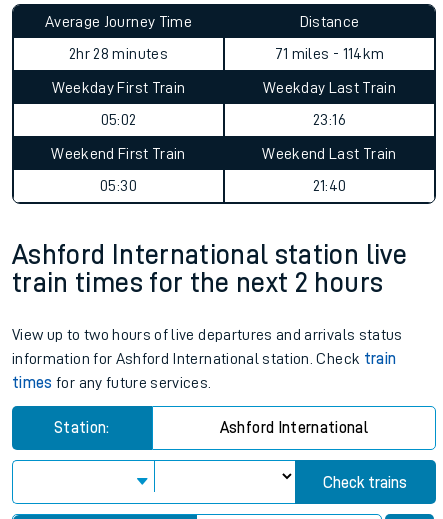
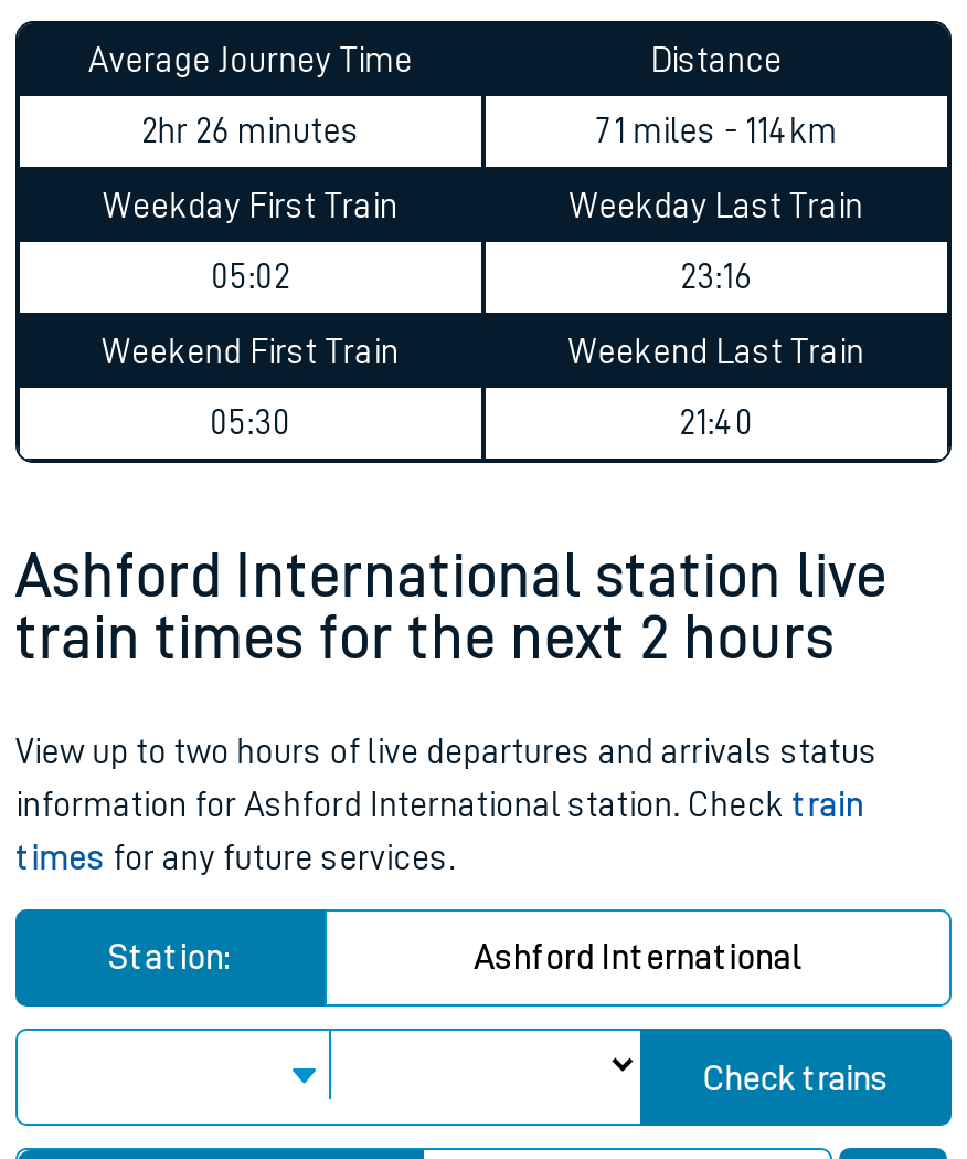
- 2hr 28 minutes
+ 2hr 26 minutes
